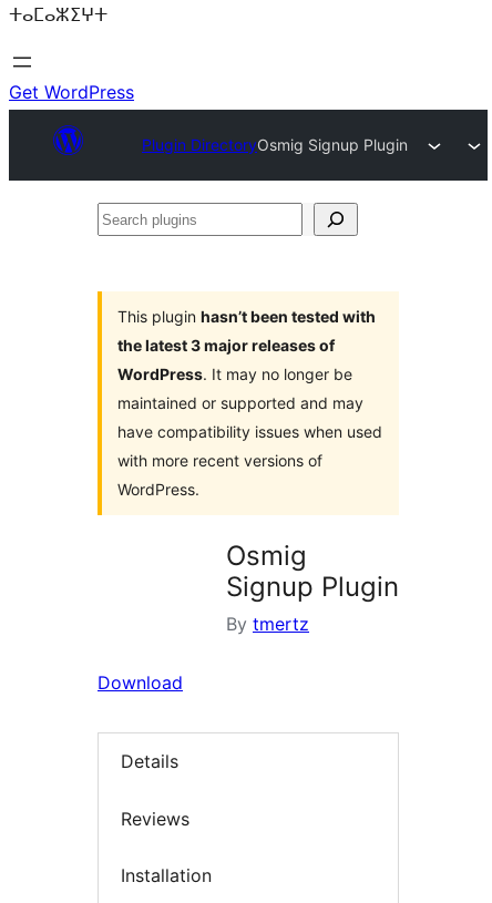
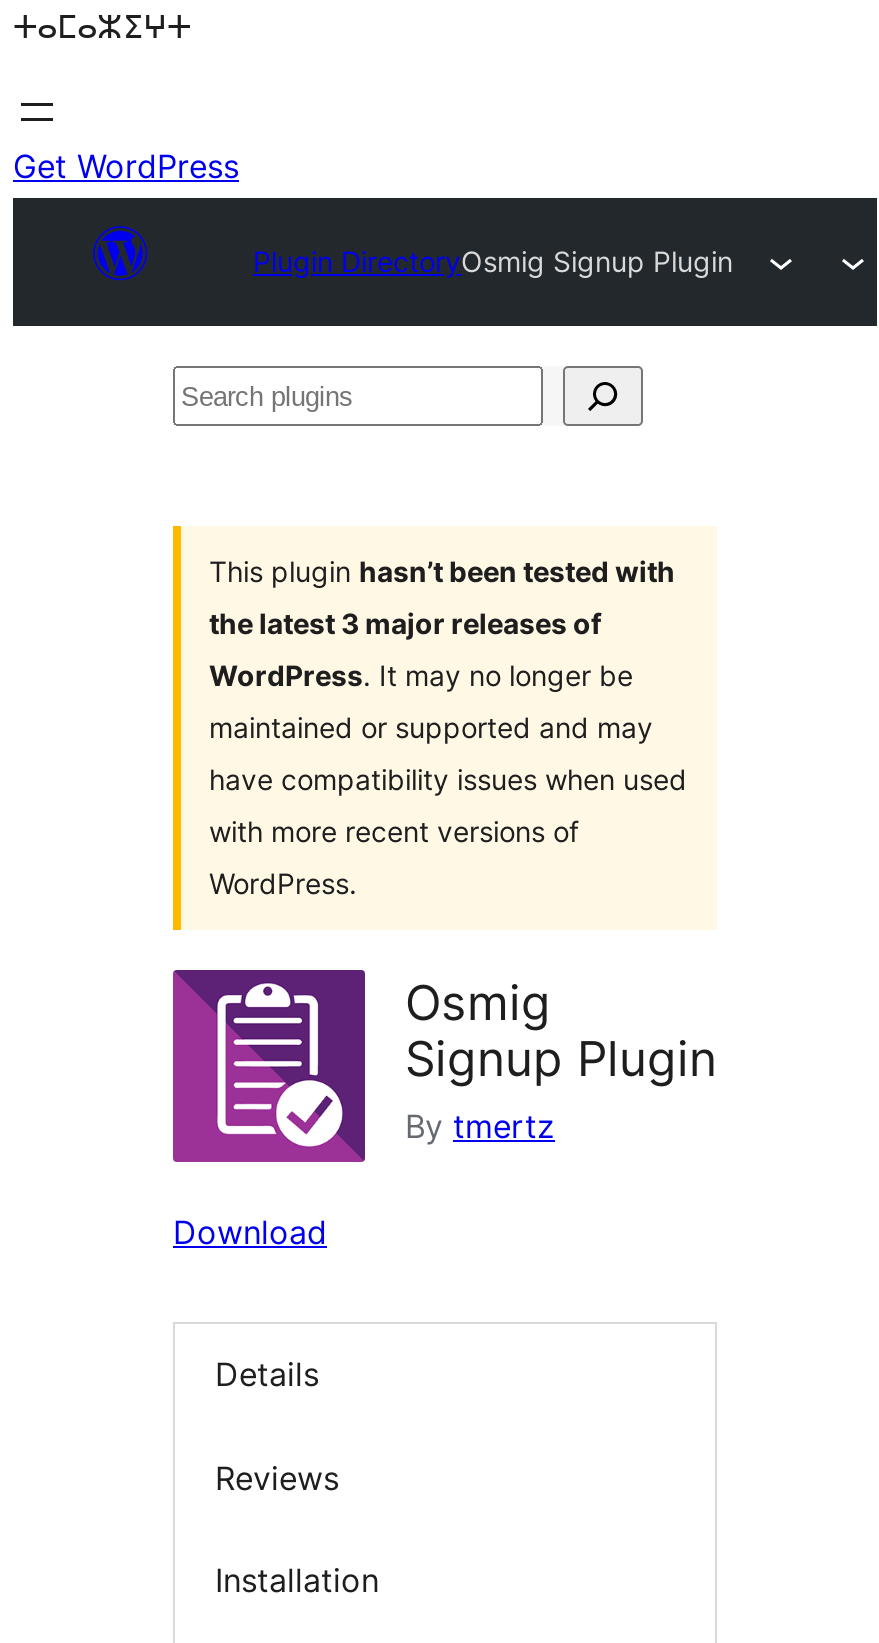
+ [image]
